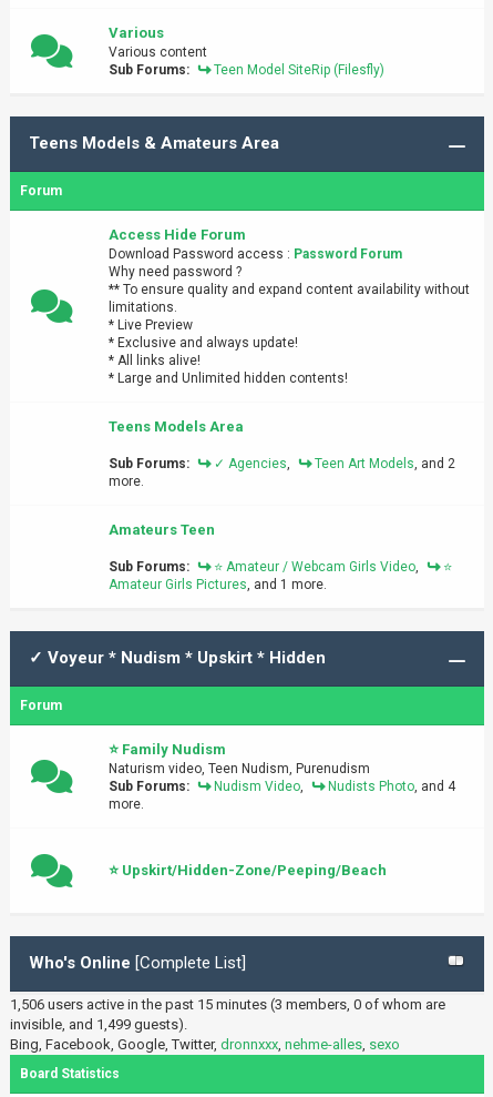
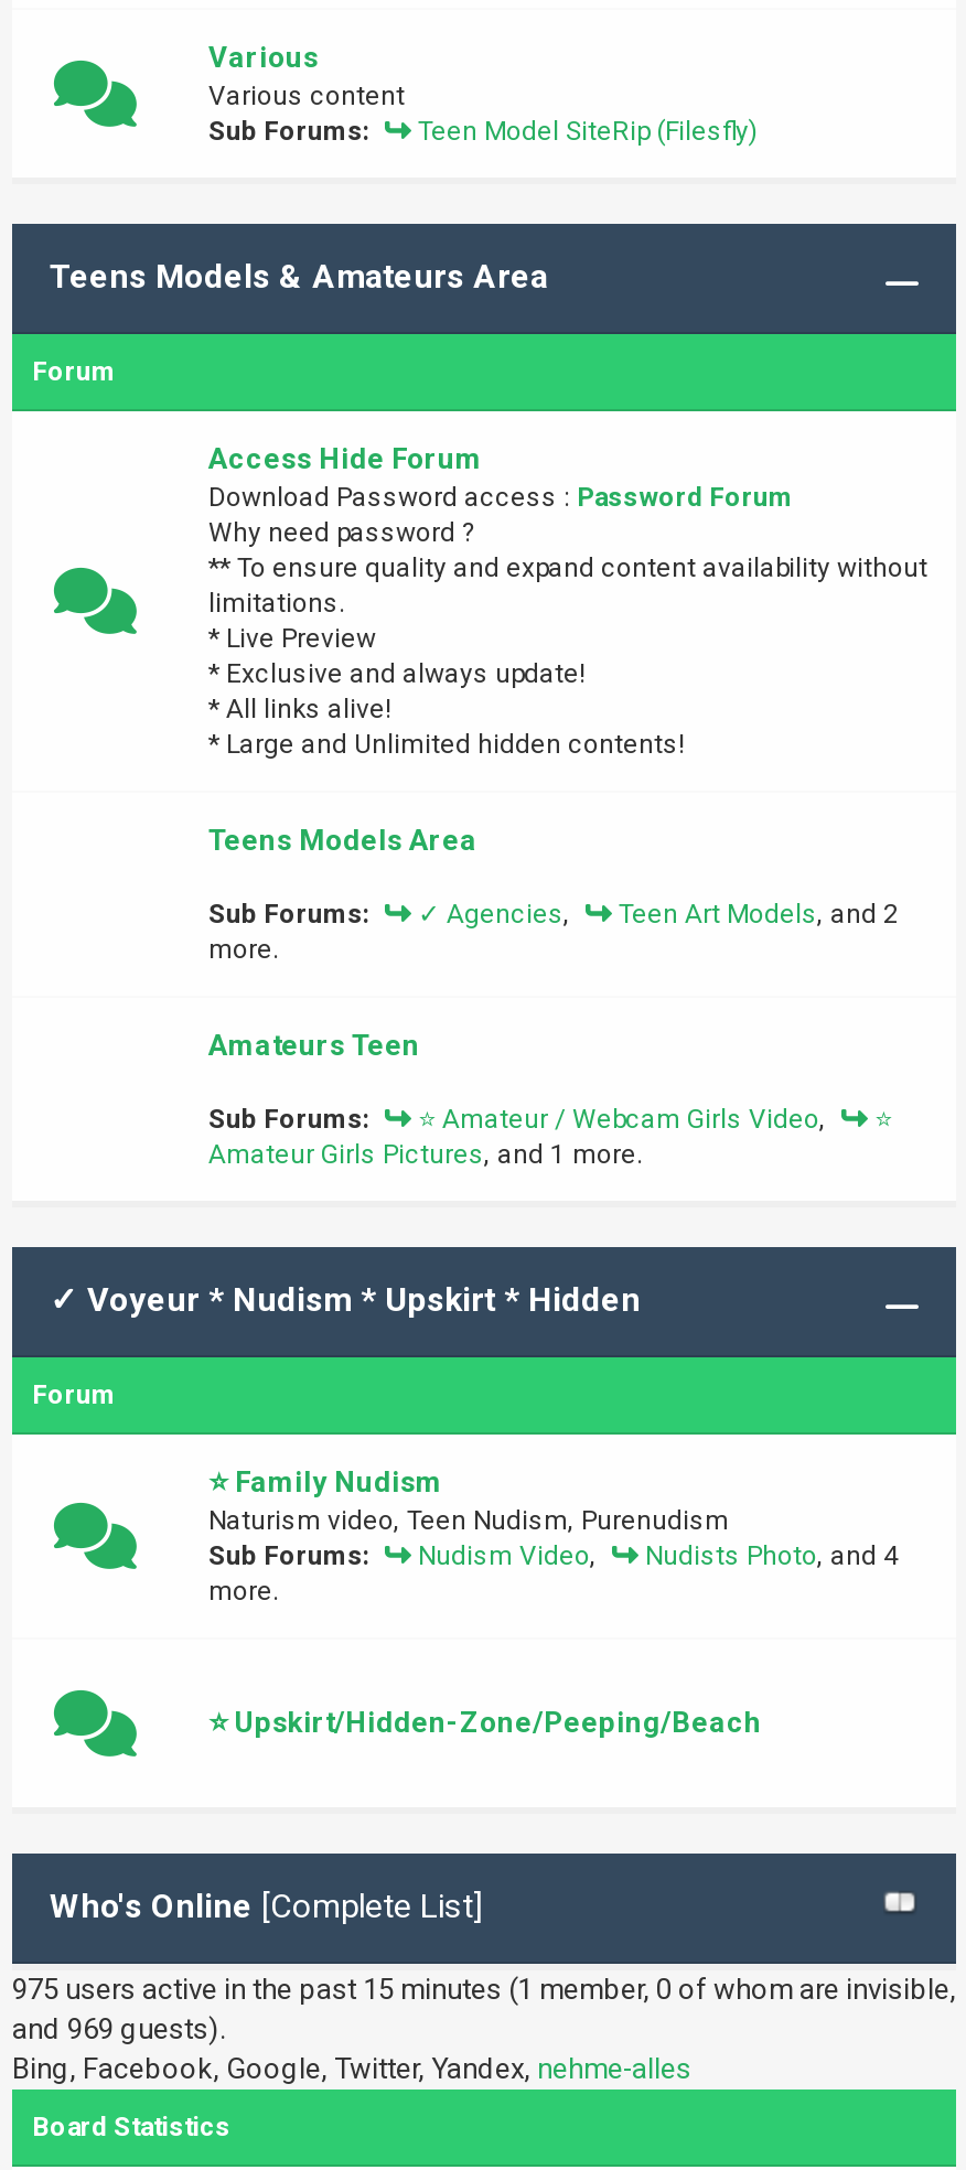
- 1,506 users active in the past 15 minutes (3 members, 0 of whom are
- invisible, and 1,499 guests).
- Bing, Facebook, Google, Twitter, dronnxxx, nehme-alles, sexo
+ 975 users active in the past 15 minutes (1 member, 0 of whom are invisible,
+ and 969 guests).
+ Bing, Facebook, Google, Twitter, Yandex, nehme-alles
